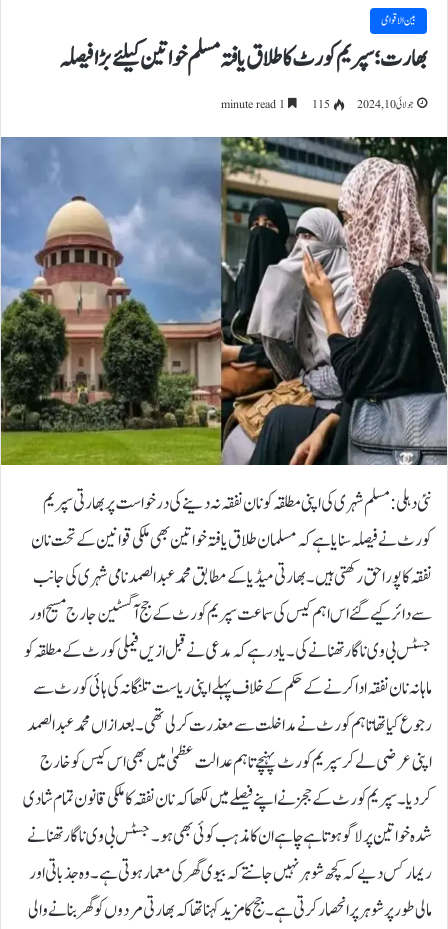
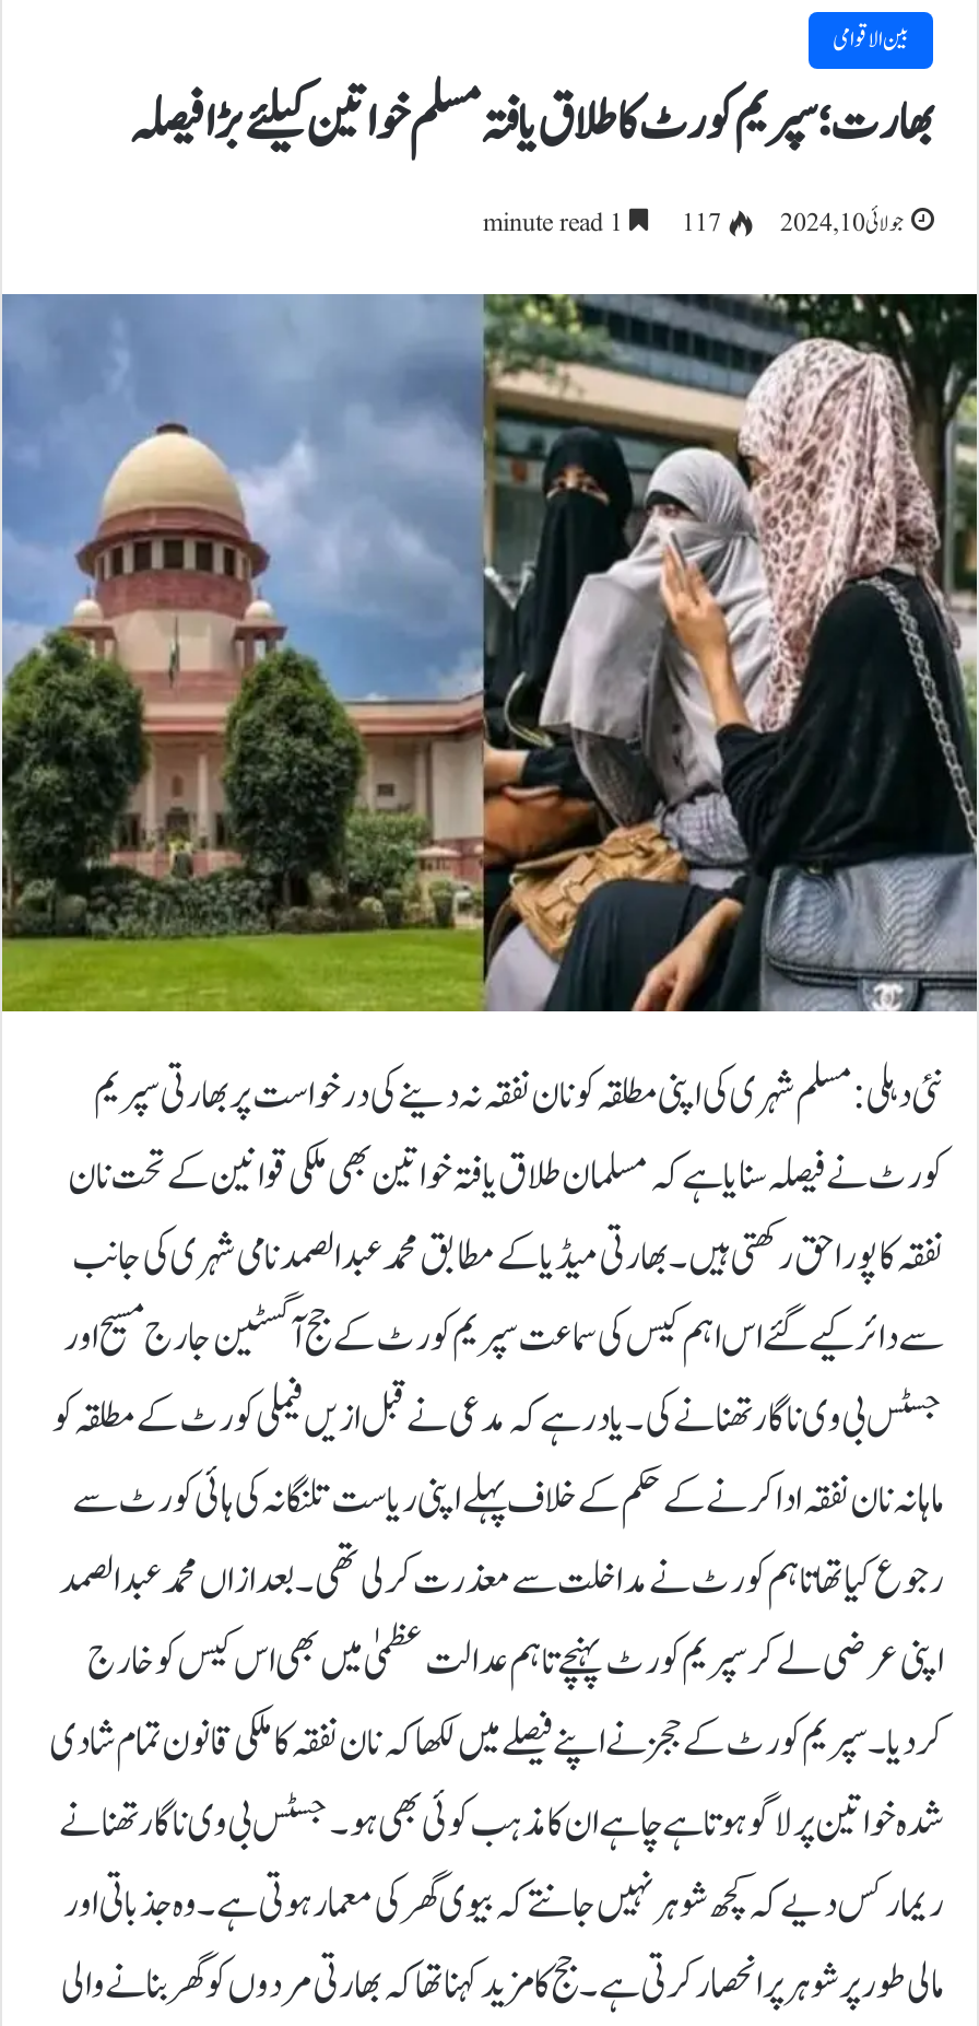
- 115
+ 117
